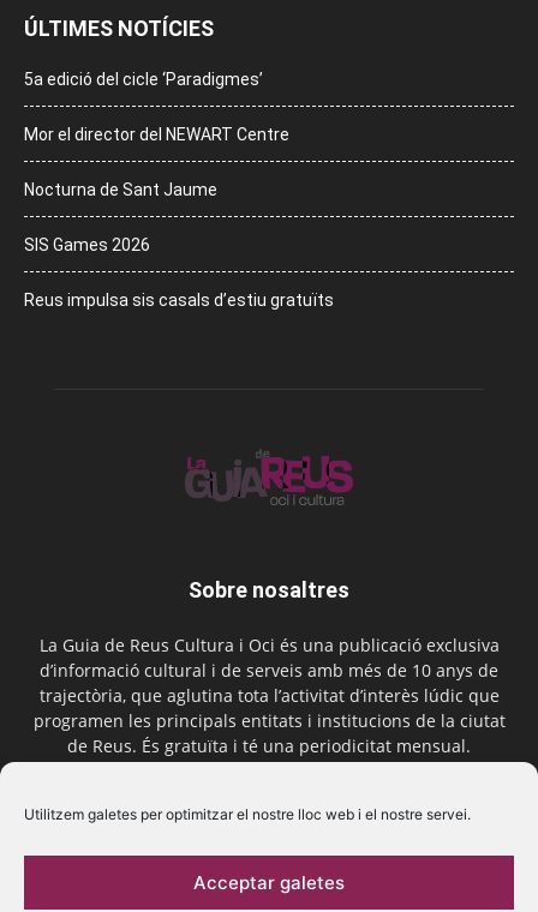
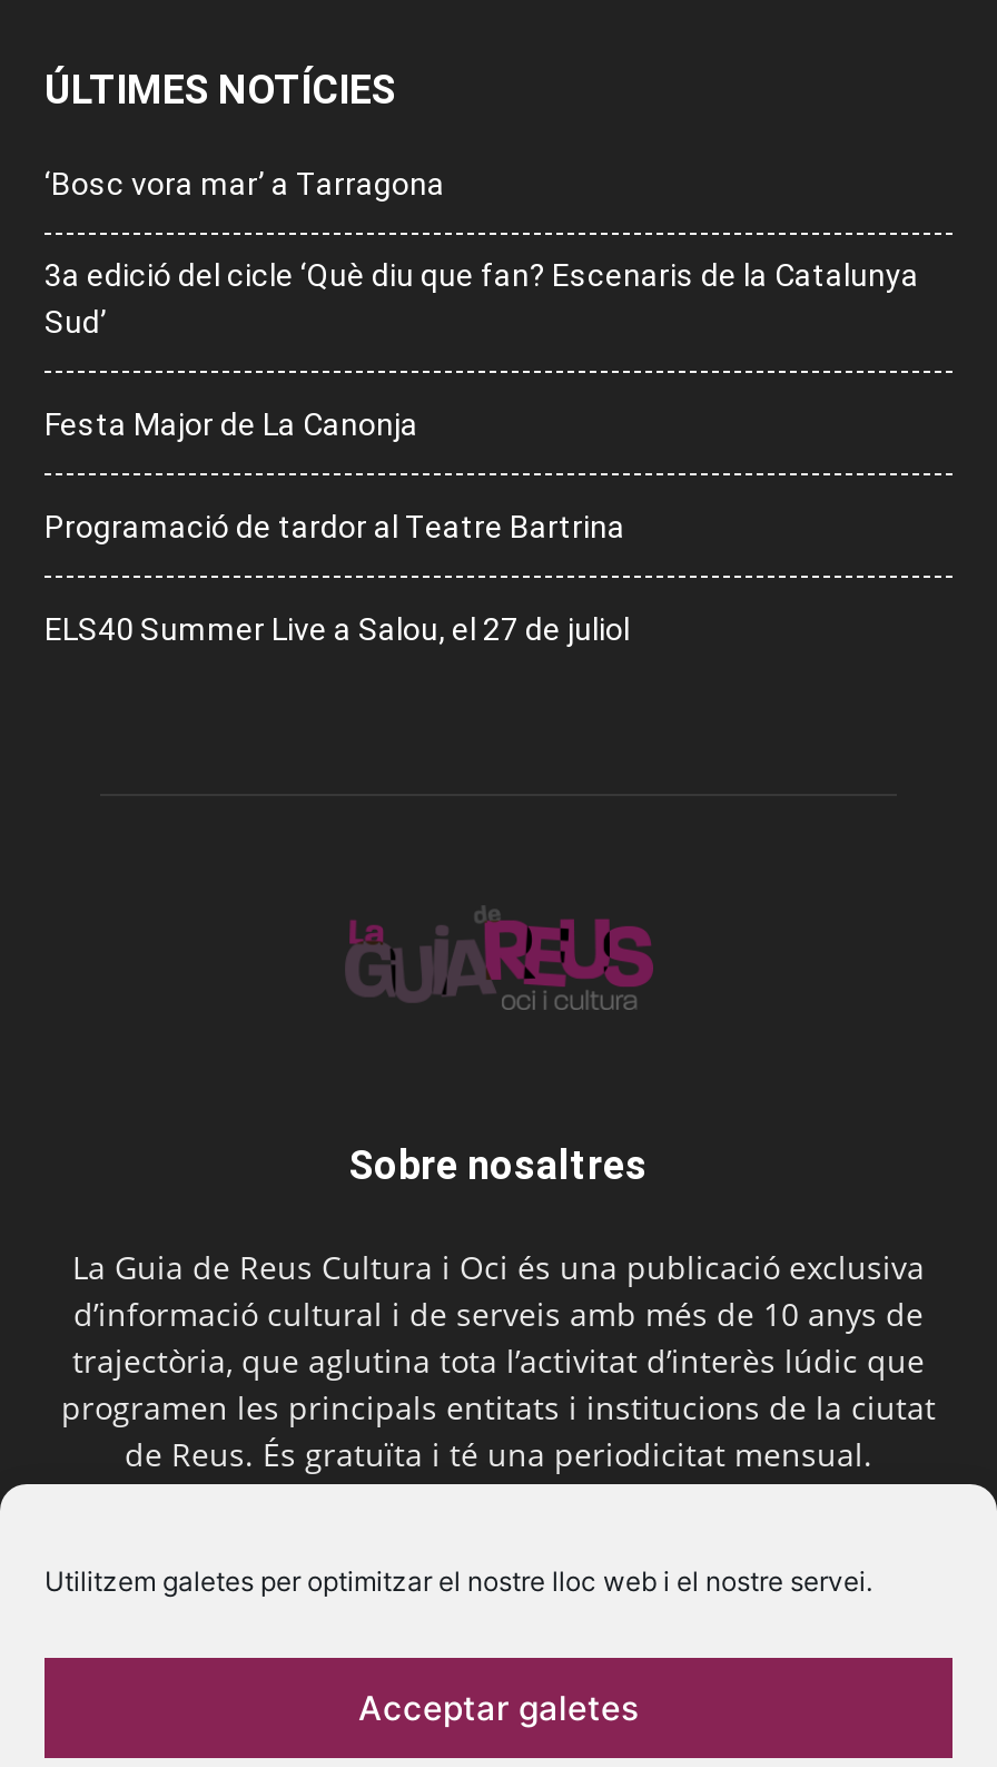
- 5a edició del cicle ‘Paradigmes’
+ ‘Bosc vora mar’ a Tarragona

- Mor el director del NEWART Centre
+ 3a edició del cicle ‘Què diu que fan? Escenaris de la Catalunya
+ Sud’

- Nocturna de Sant Jaume
+ Festa Major de La Canonja

- SIS Games 2026
+ Programació de tardor al Teatre Bartrina

- Reus impulsa sis casals d’estiu gratuïts
+ ELS40 Summer Live a Salou, el 27 de juliol
